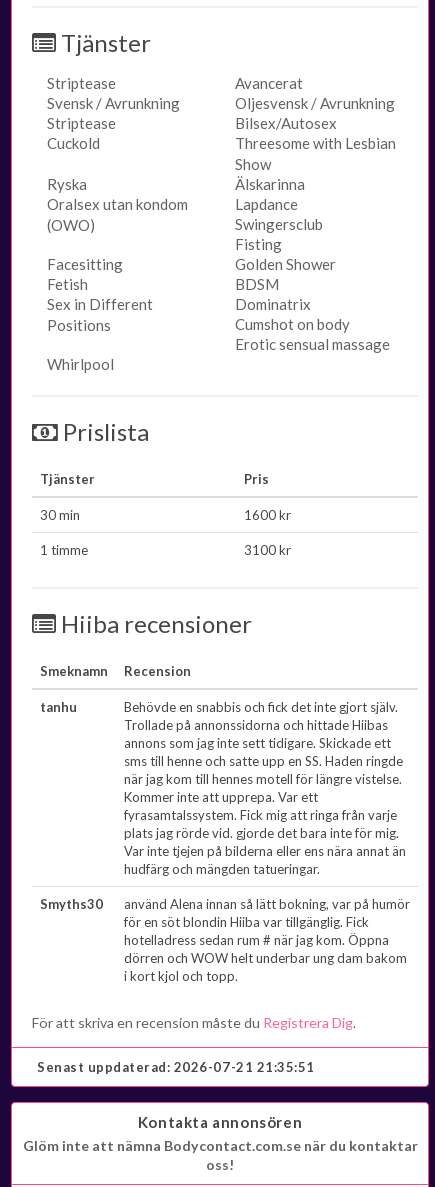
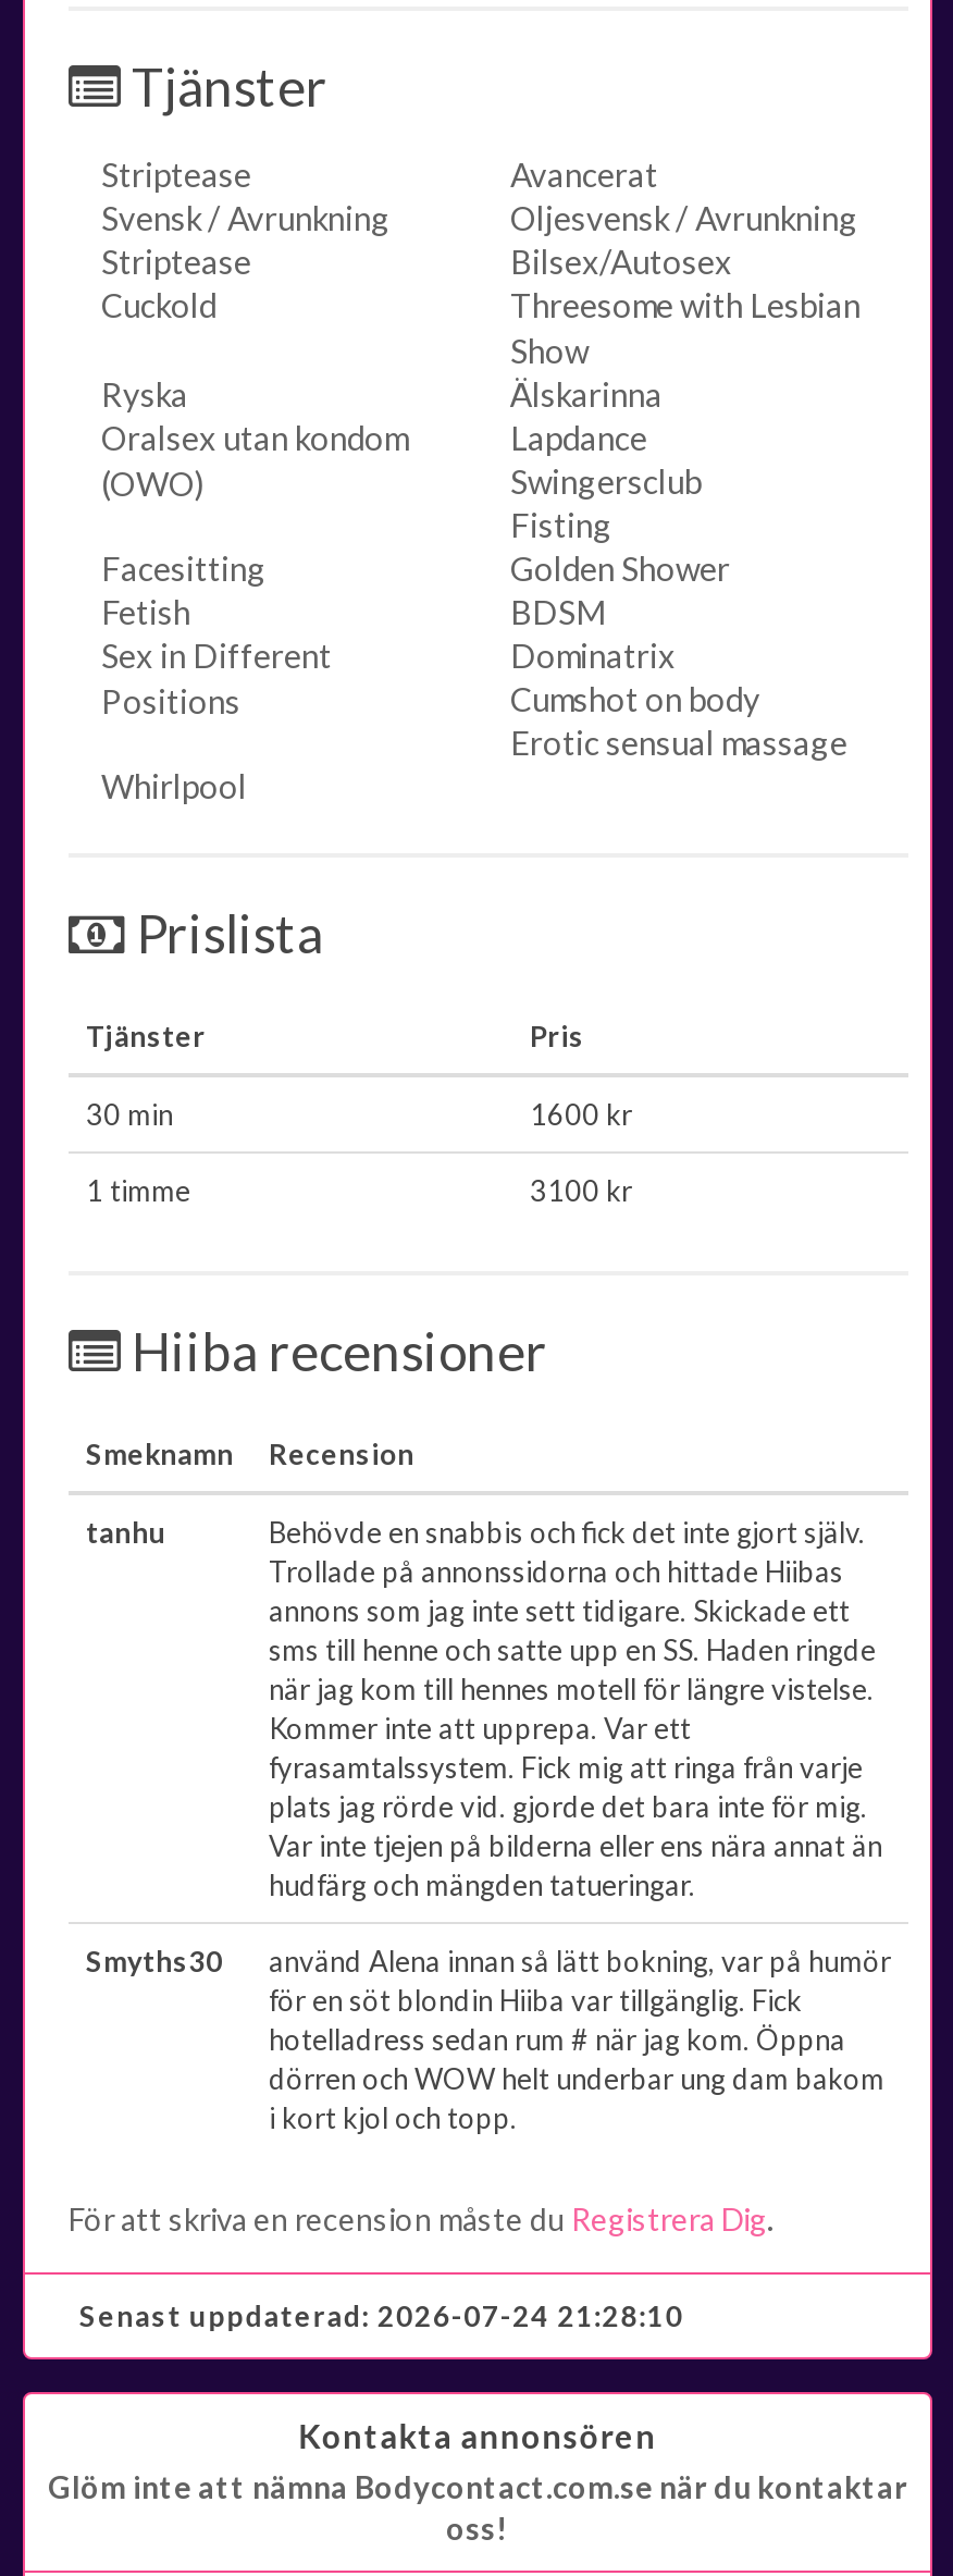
- Senast uppdaterad: 2026-07-21 21:35:51
+ Senast uppdaterad: 2026-07-24 21:28:10
